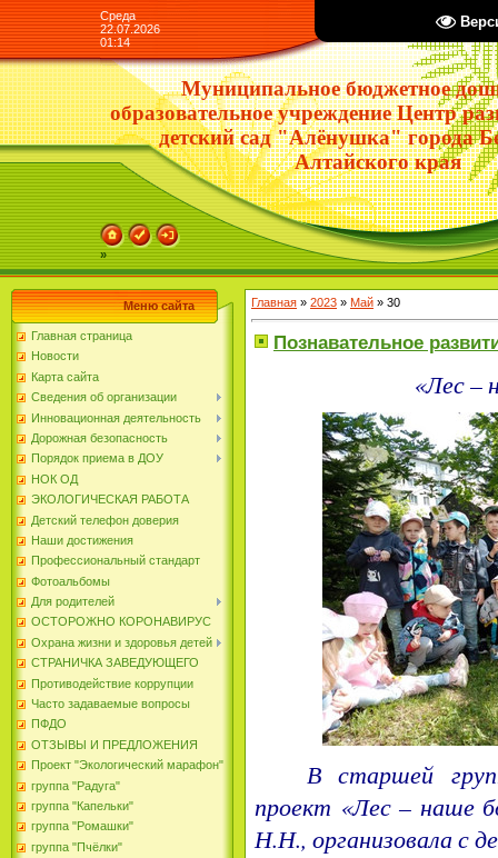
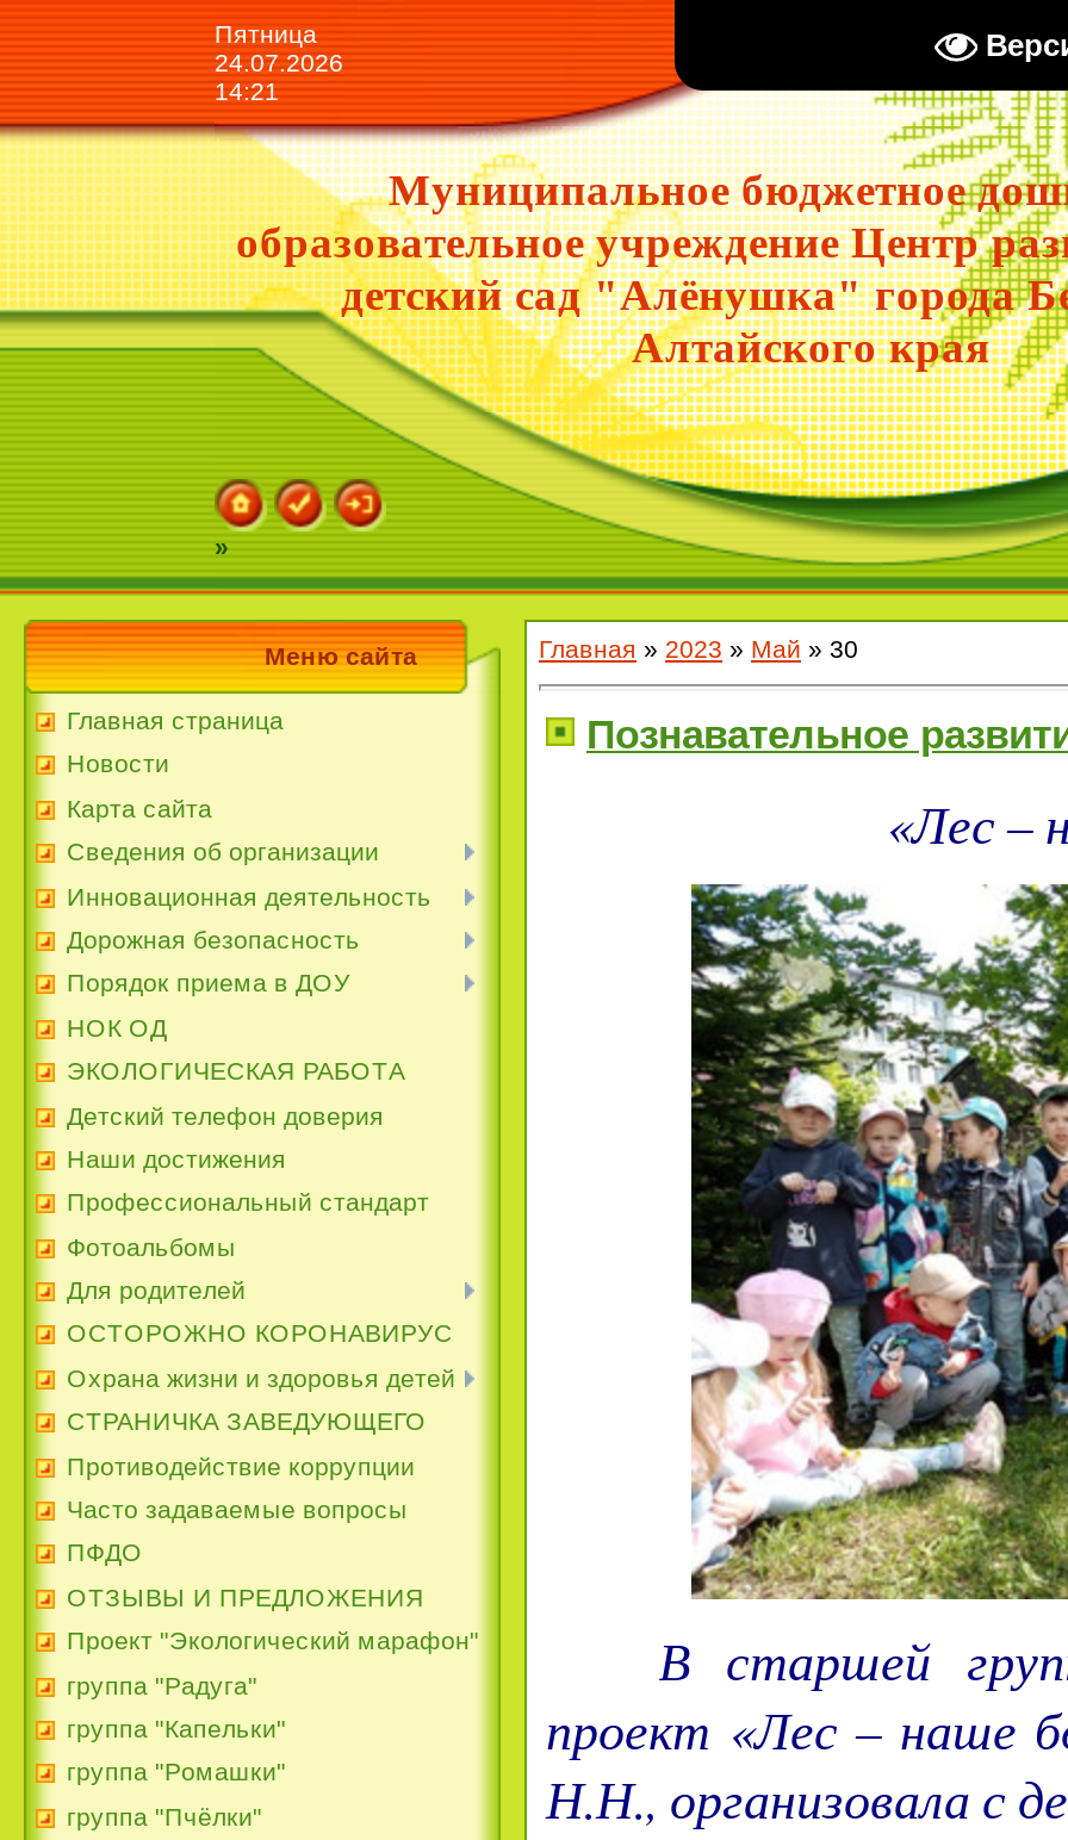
- Среда
- 22.07.2026
- 01:14
+ Пятница
+ 24.07.2026
+ 14:21
